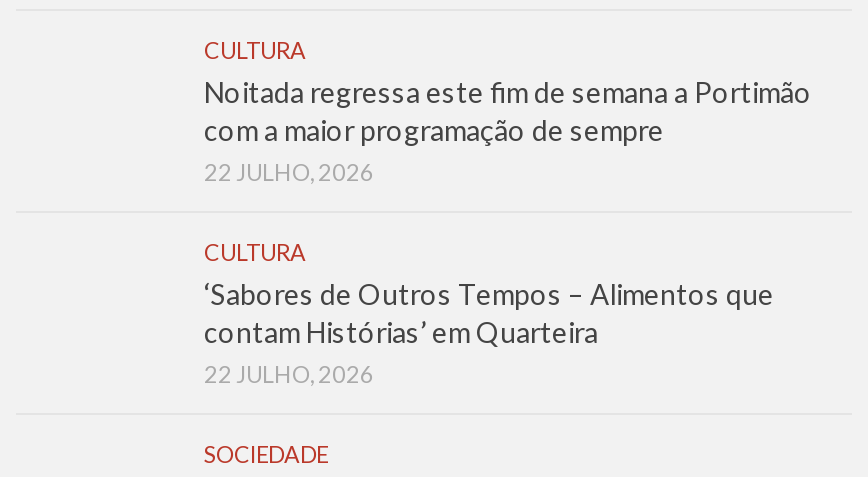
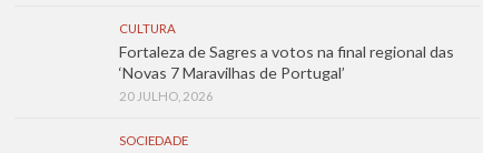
- Noitada regressa este fim de semana a Portimão
- com a maior programação de sempre
- 22 JULHO, 2026
- CULTURA
- ‘Sabores de Outros Tempos – Alimentos que
- contam Histórias’ em Quarteira
- 22 JULHO, 2026
+ Fortaleza de Sagres a votos na final regional das
+ ‘Novas 7 Maravilhas de Portugal’
+ 20 JULHO, 2026
